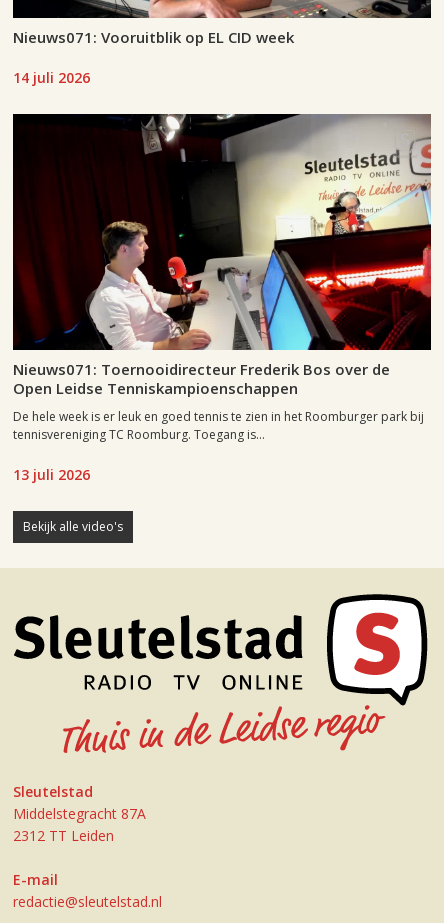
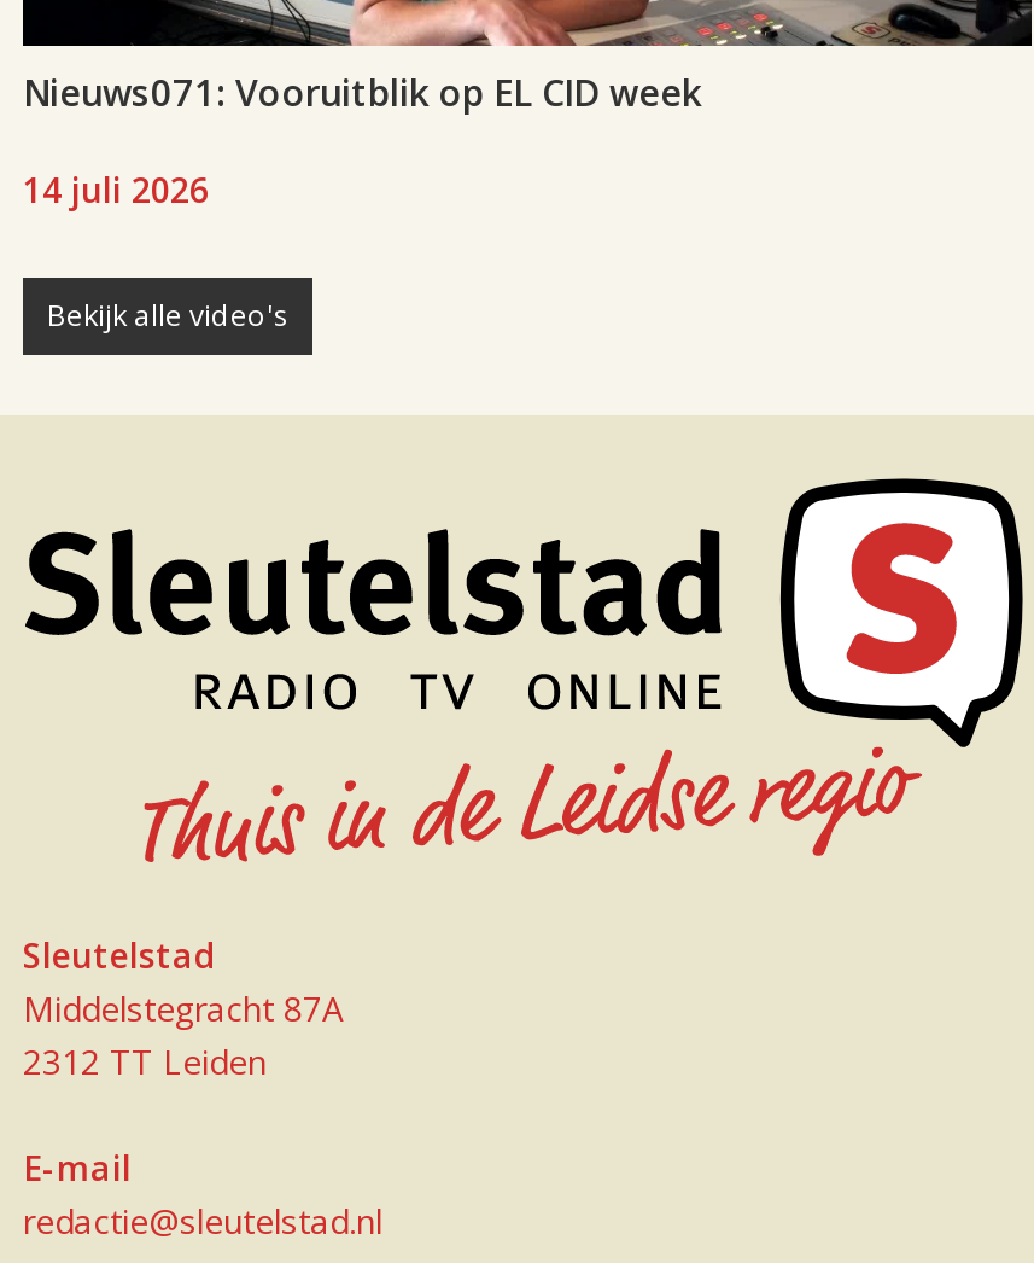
- [image]
- Nieuws071: Toernooidirecteur Frederik Bos over de
- Open Leidse Tenniskampioenschappen
- De hele week is er leuk en goed tennis te zien in het Roomburger park bij
- tennisvereniging TC Roomburg. Toegang is...
- 13 juli 2026
